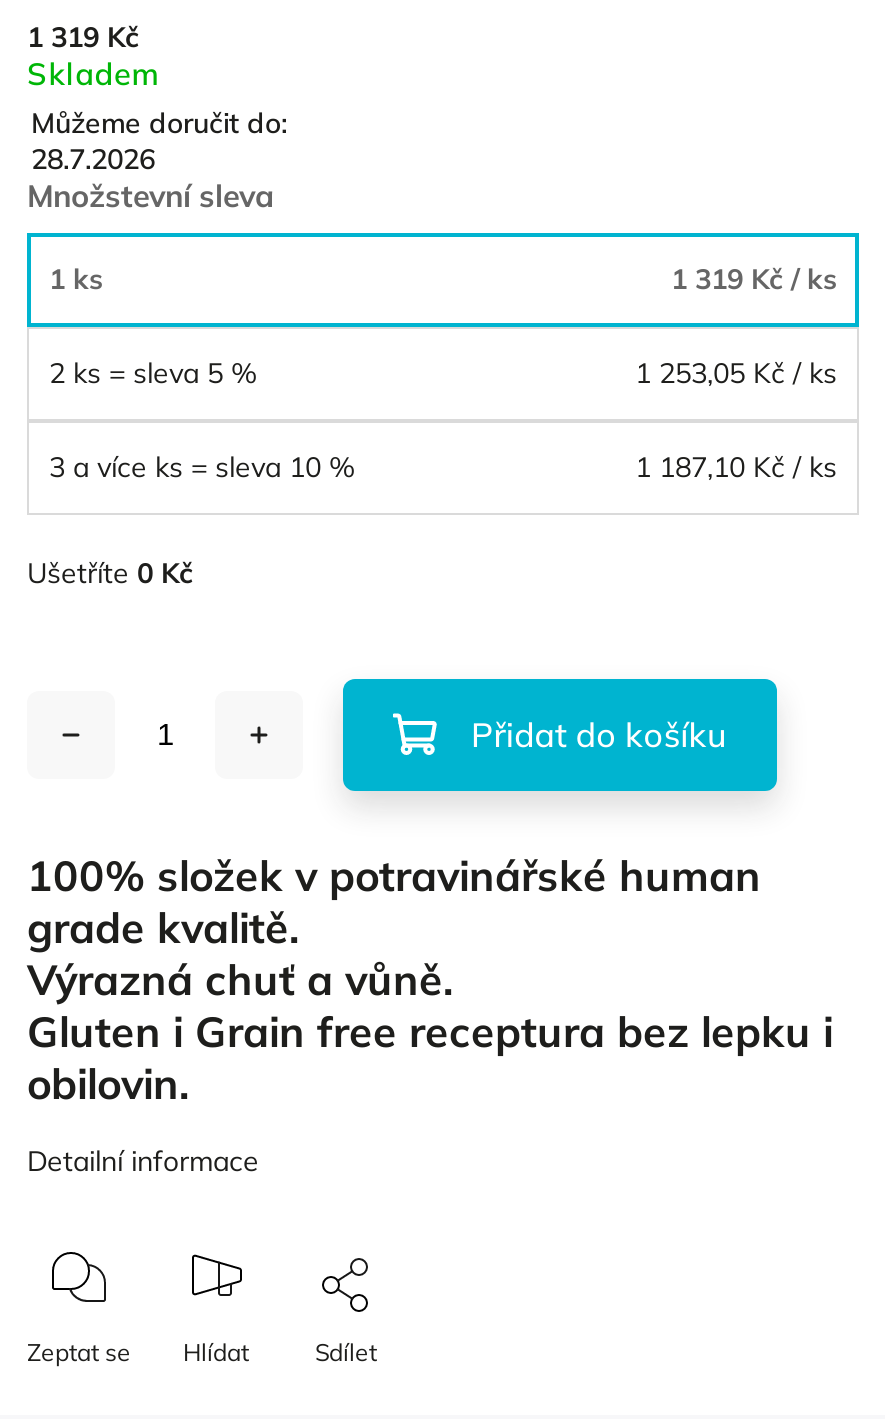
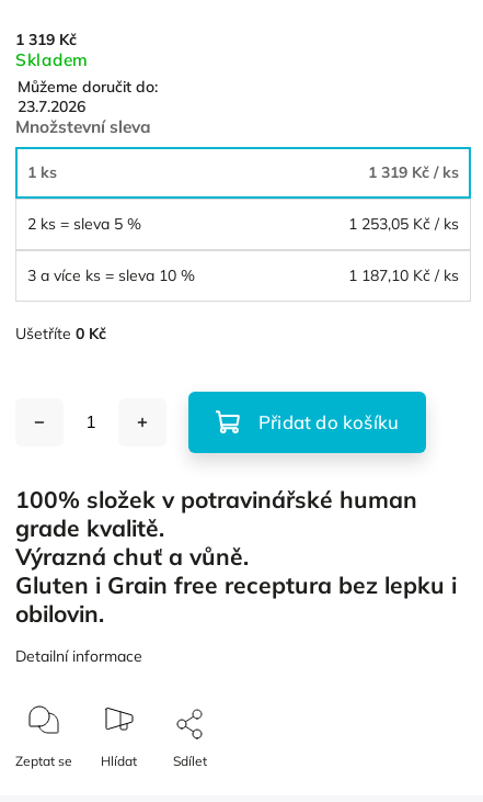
- 28.7.2026
+ 23.7.2026
